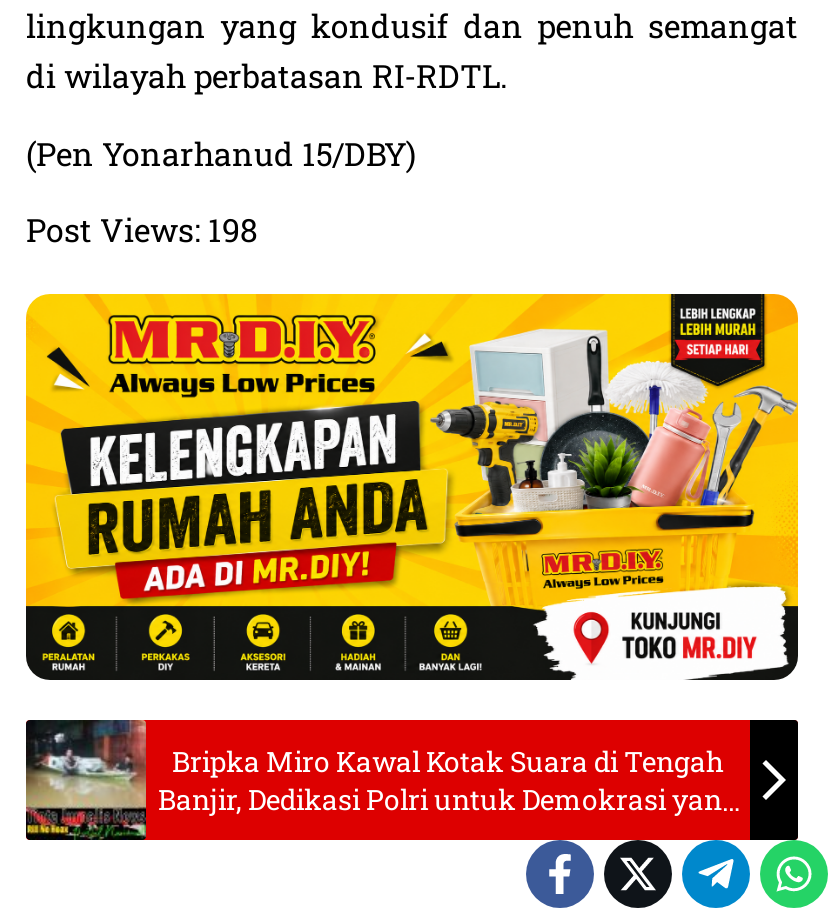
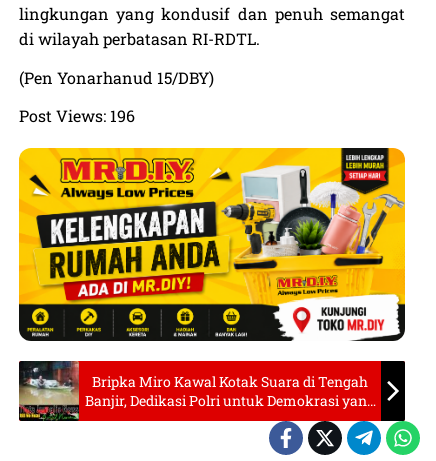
- Post Views: 198
+ Post Views: 196
